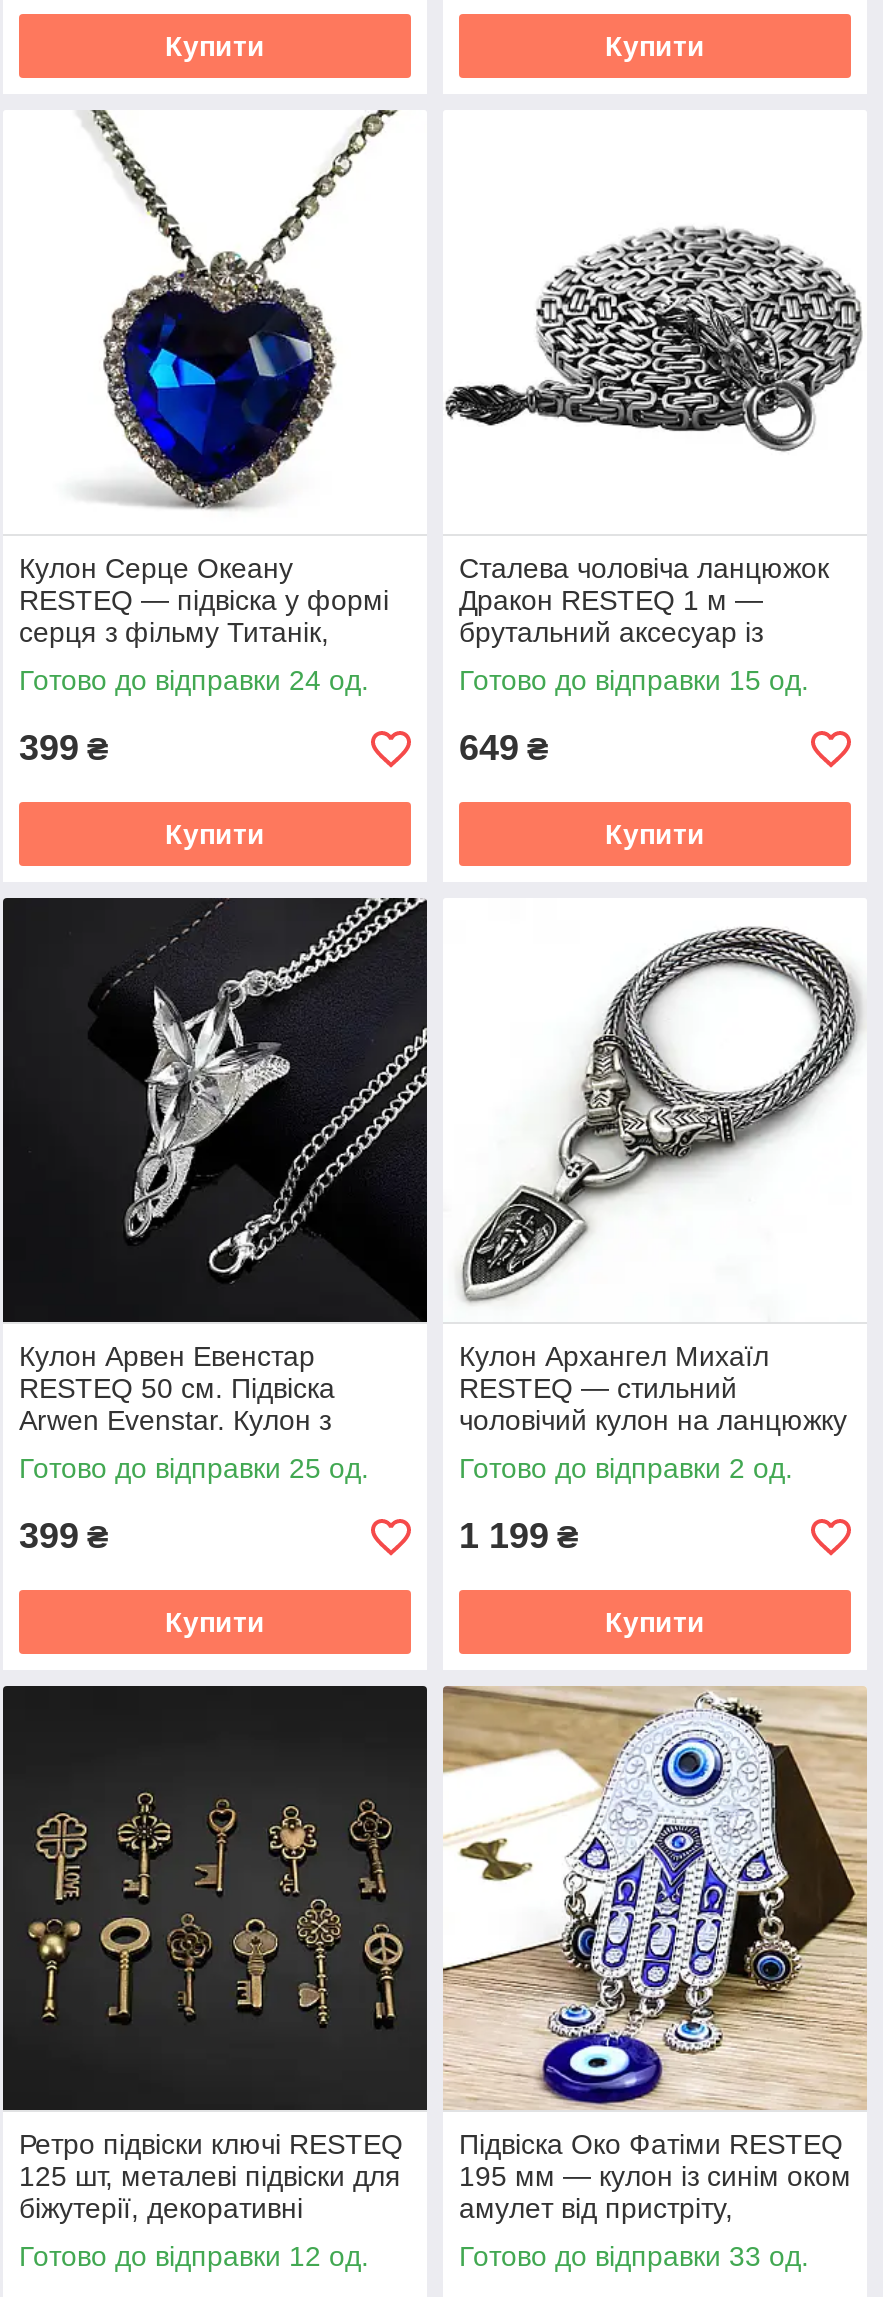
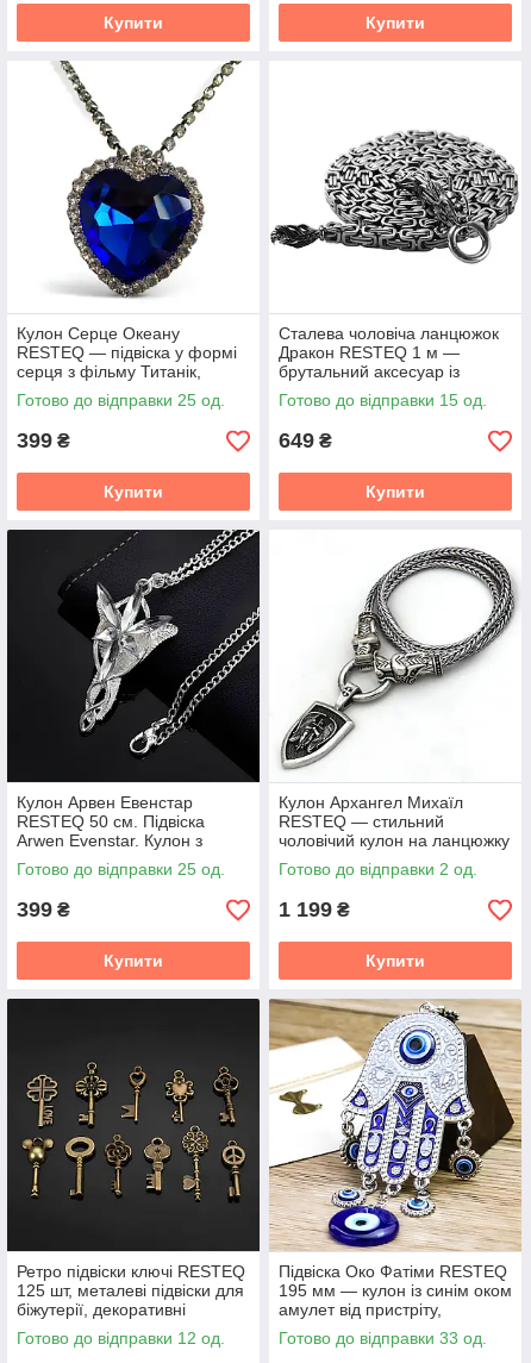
- Готово до відправки 24 од.
+ Готово до відправки 25 од.
